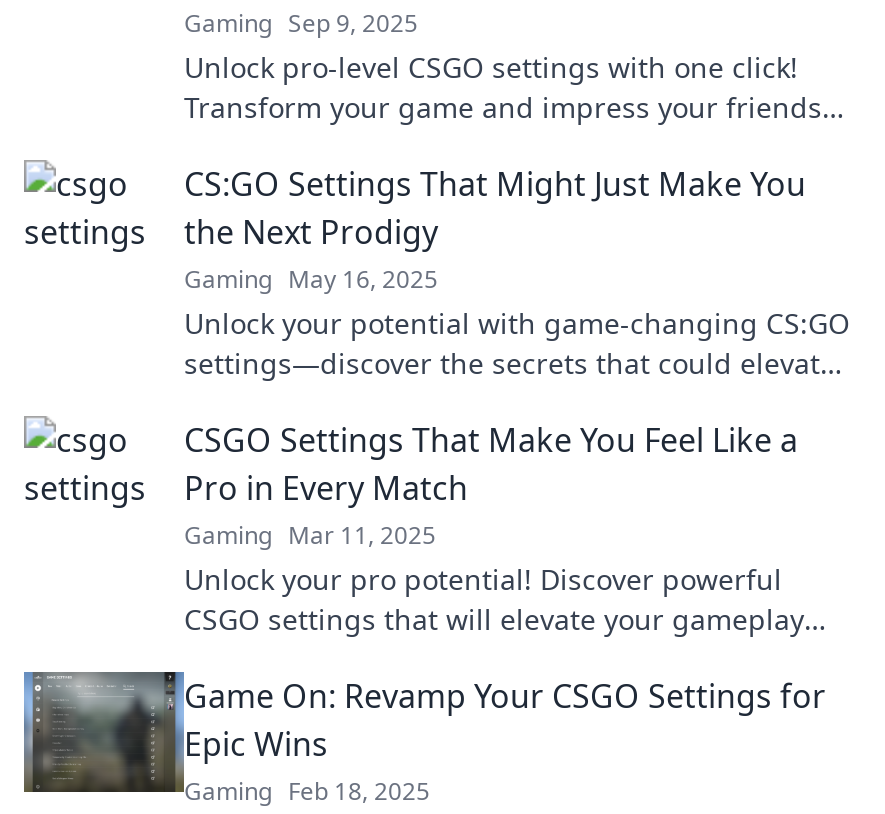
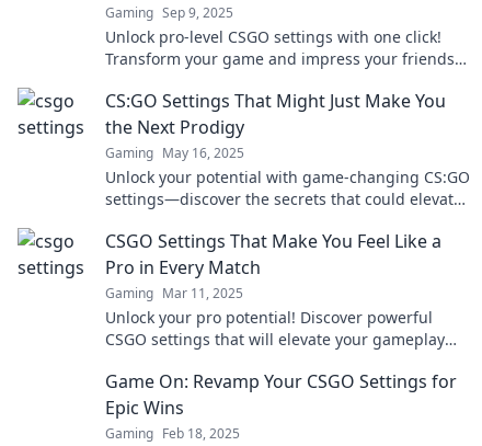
- [image]
